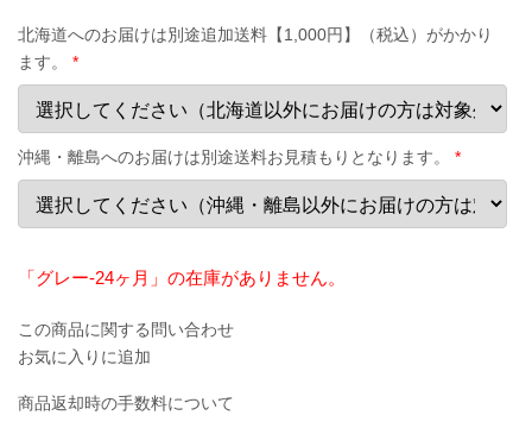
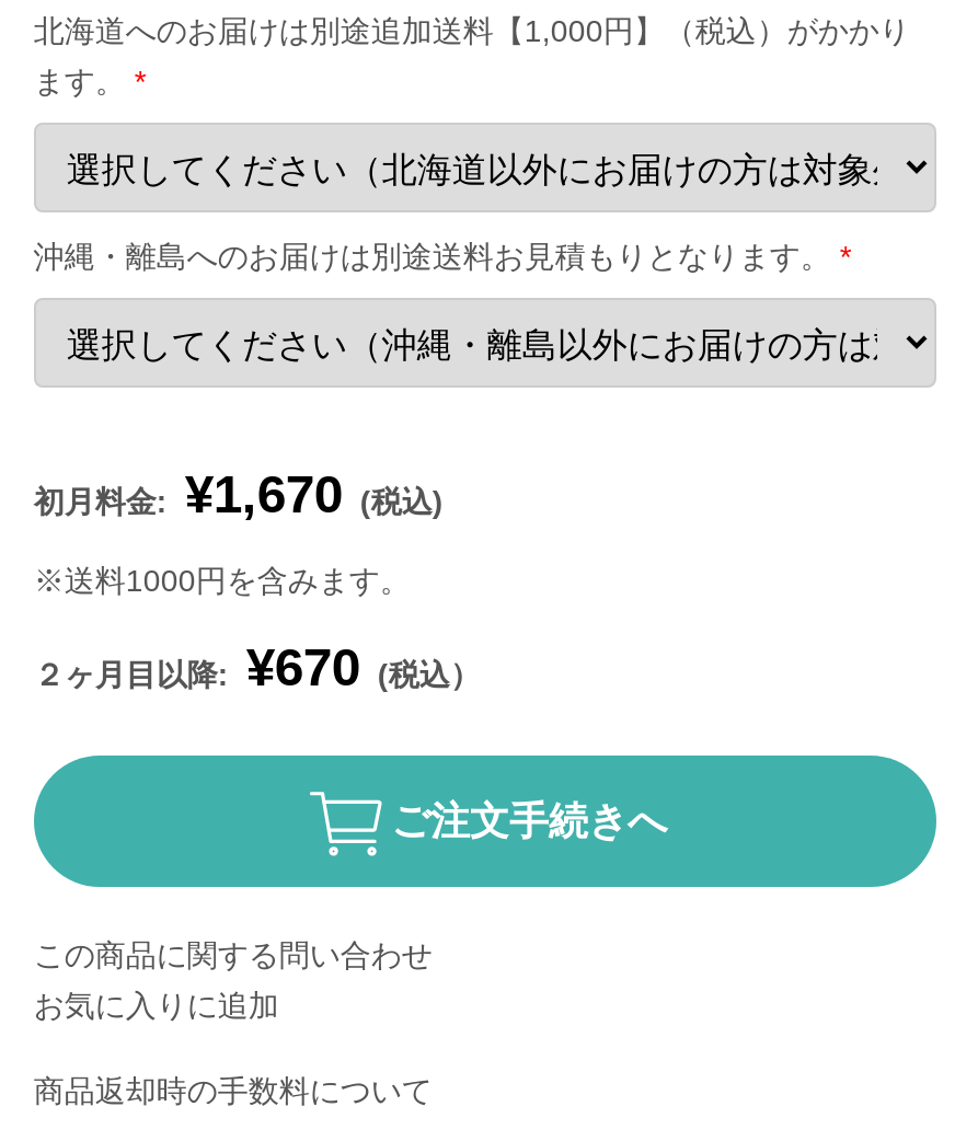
- 「グレー-24ヶ月」の在庫がありません。
+ 初月料金: ¥1,670 (税込)
+ ※送料1000円を含みます。
+ ２ヶ月目以降: ¥670 (税込）
+ ご注文手続きへ
